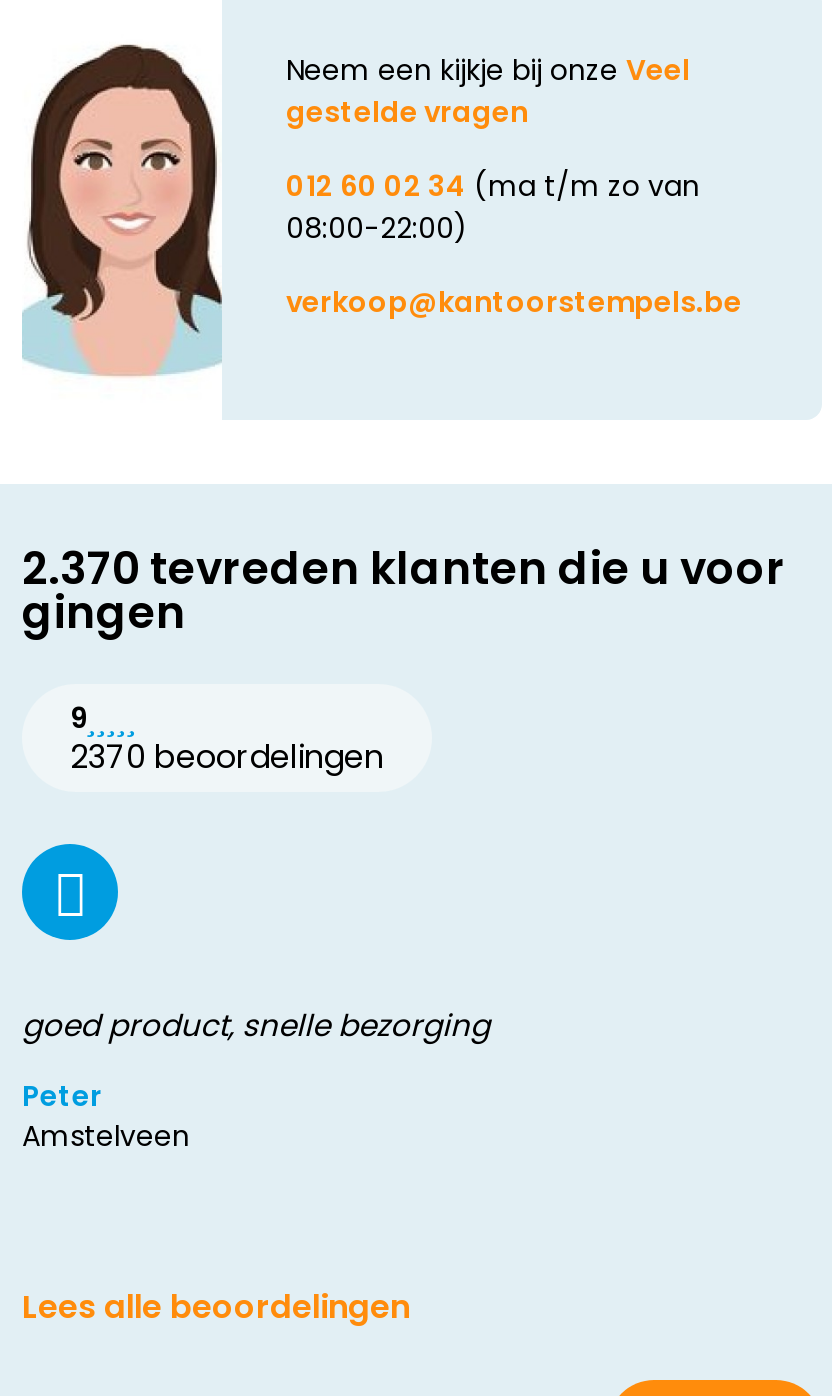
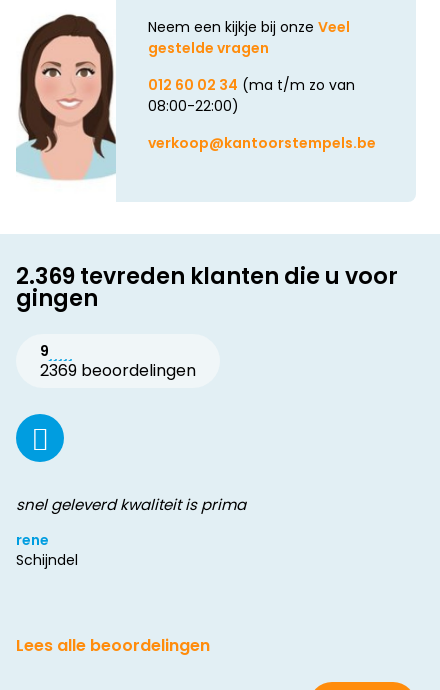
- 2.370 tevreden klanten die u voor
+ 2.369 tevreden klanten die u voor

- 2370 beoordelingen
+ 2369 beoordelingen

- goed product, snelle bezorging
+ snel geleverd kwaliteit is prima

- Peter
- Amstelveen
+ rene
+ Schijndel
